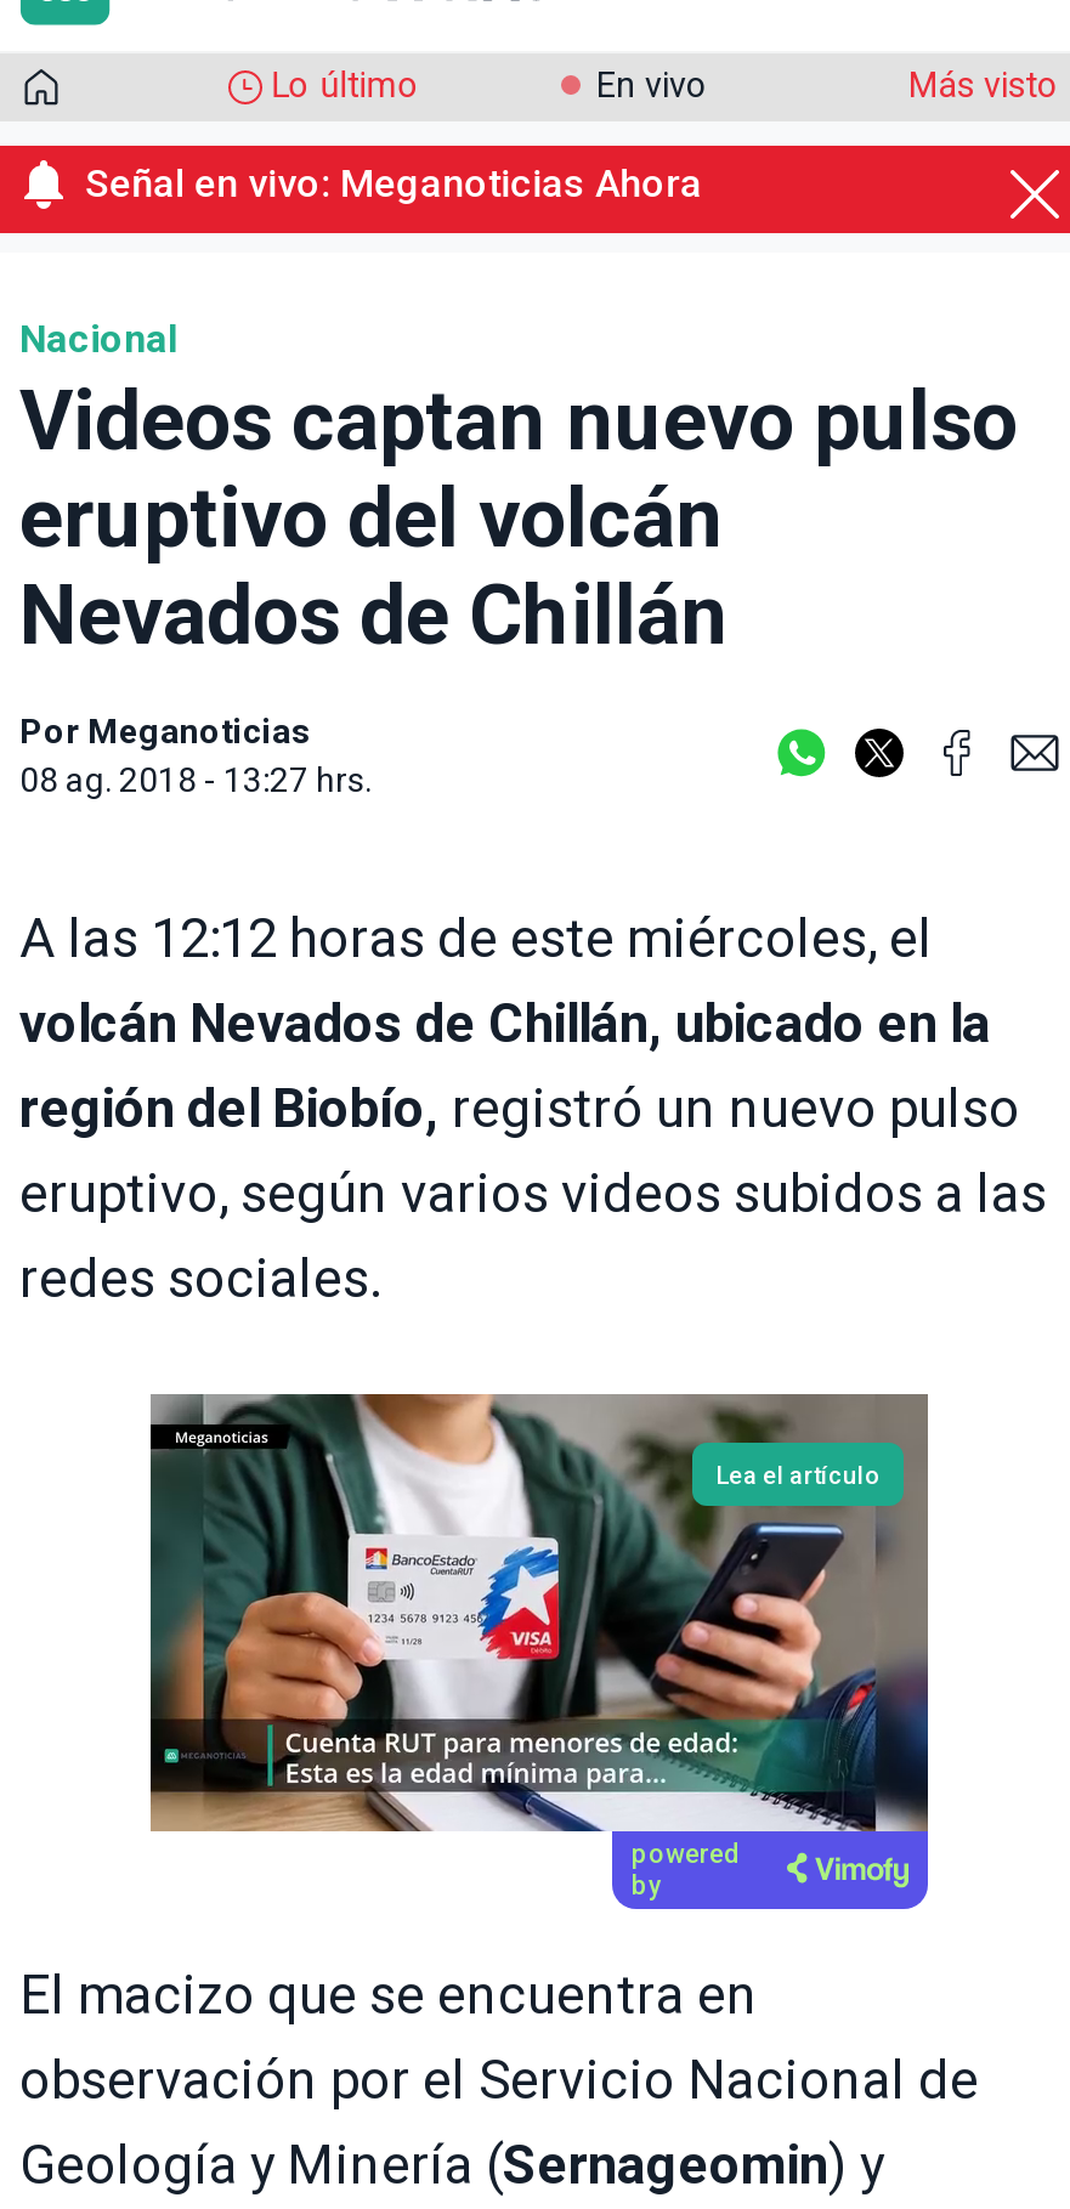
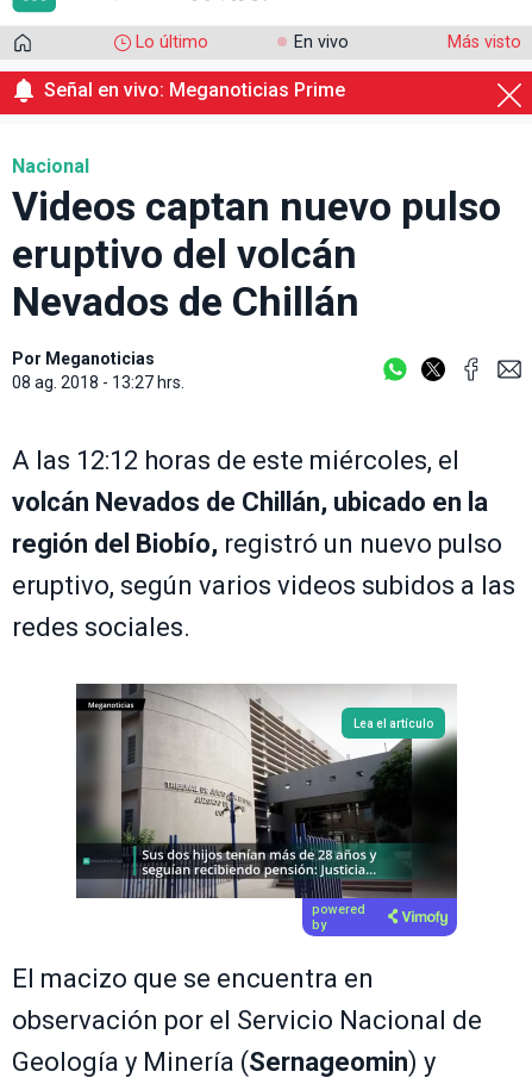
- Señal en vivo: Meganoticias Ahora
+ Señal en vivo: Meganoticias Prime

- [image]
+ [image]
